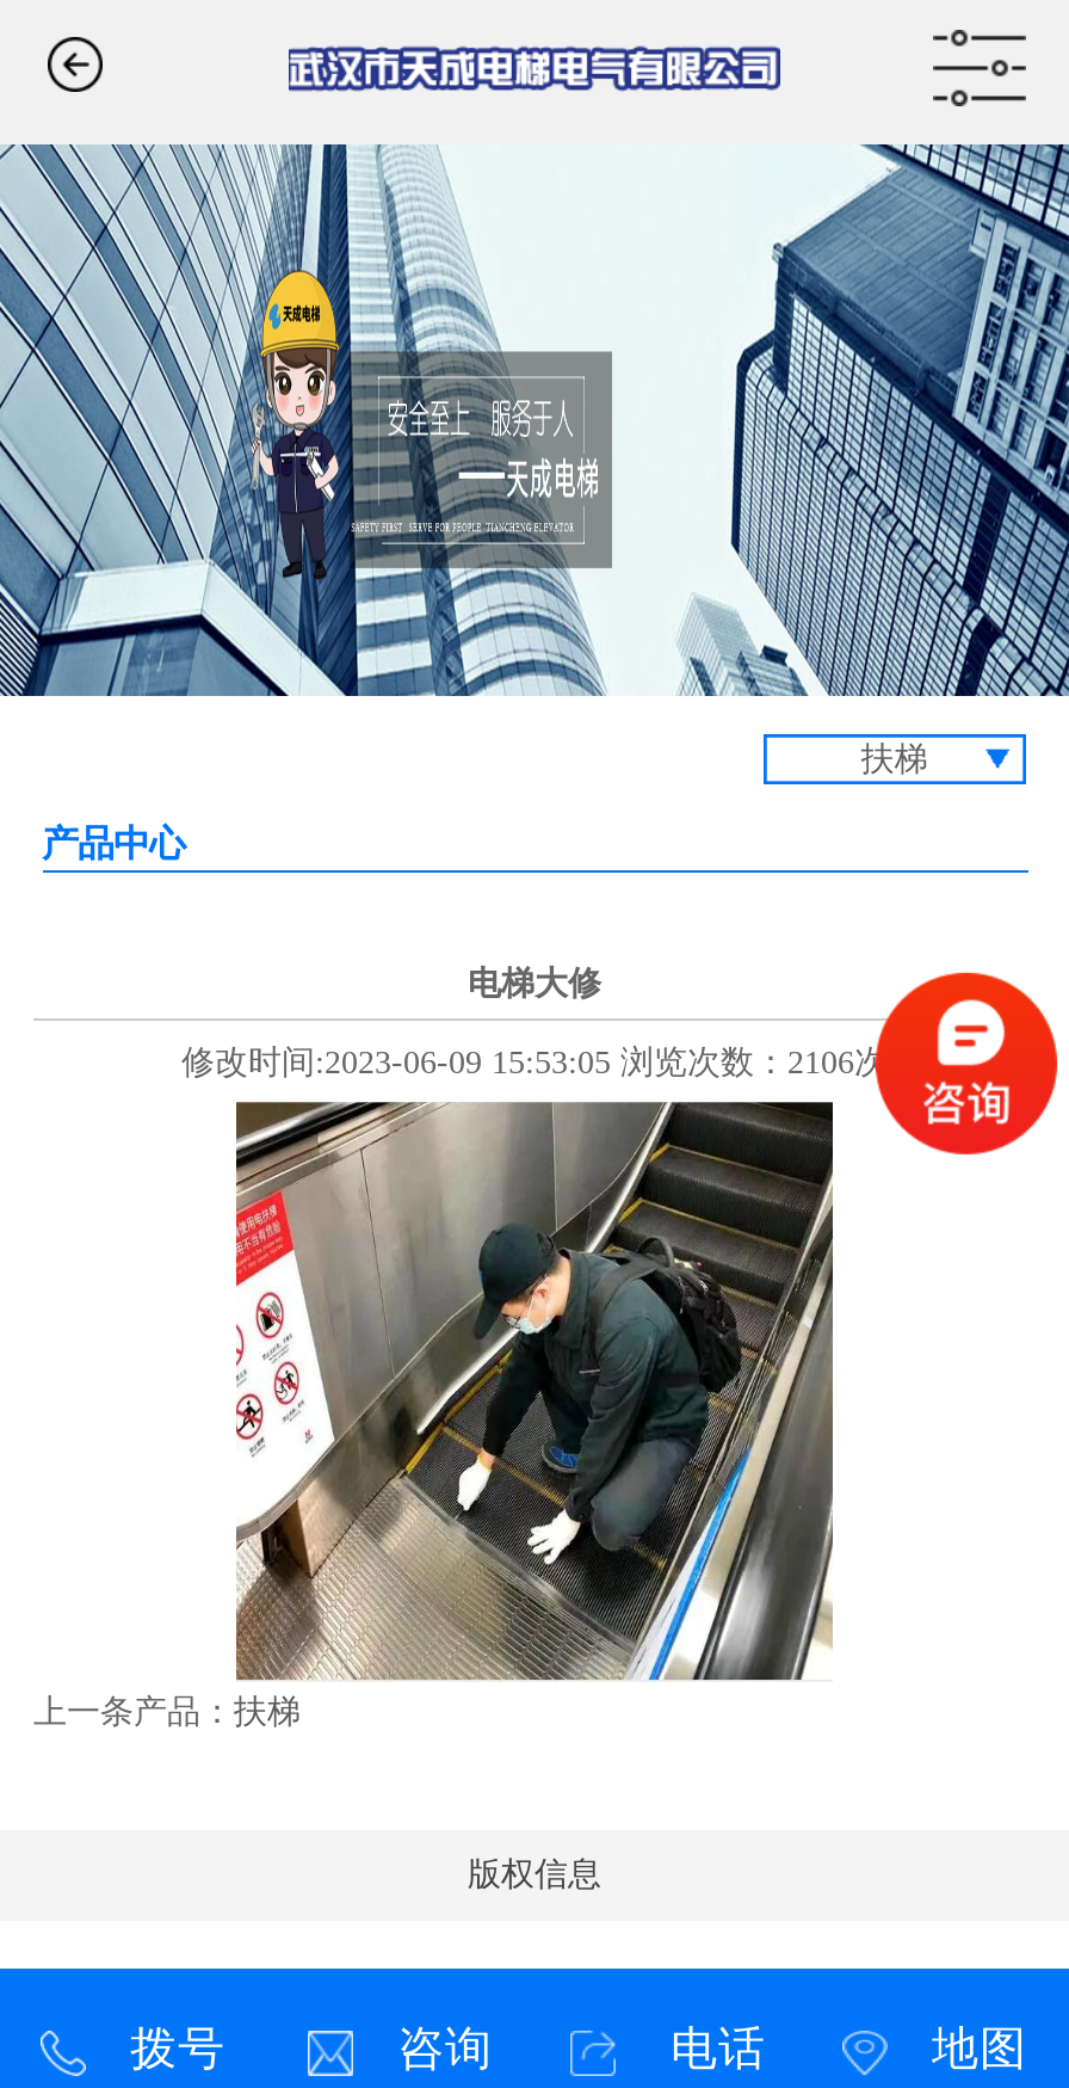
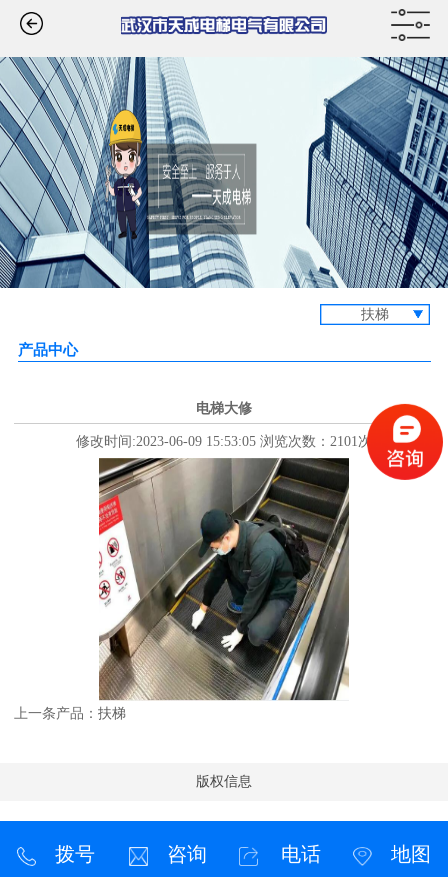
- 修改时间:2023-06-09 15:53:05 浏览次数：2106次
+ 修改时间:2023-06-09 15:53:05 浏览次数：2101次
